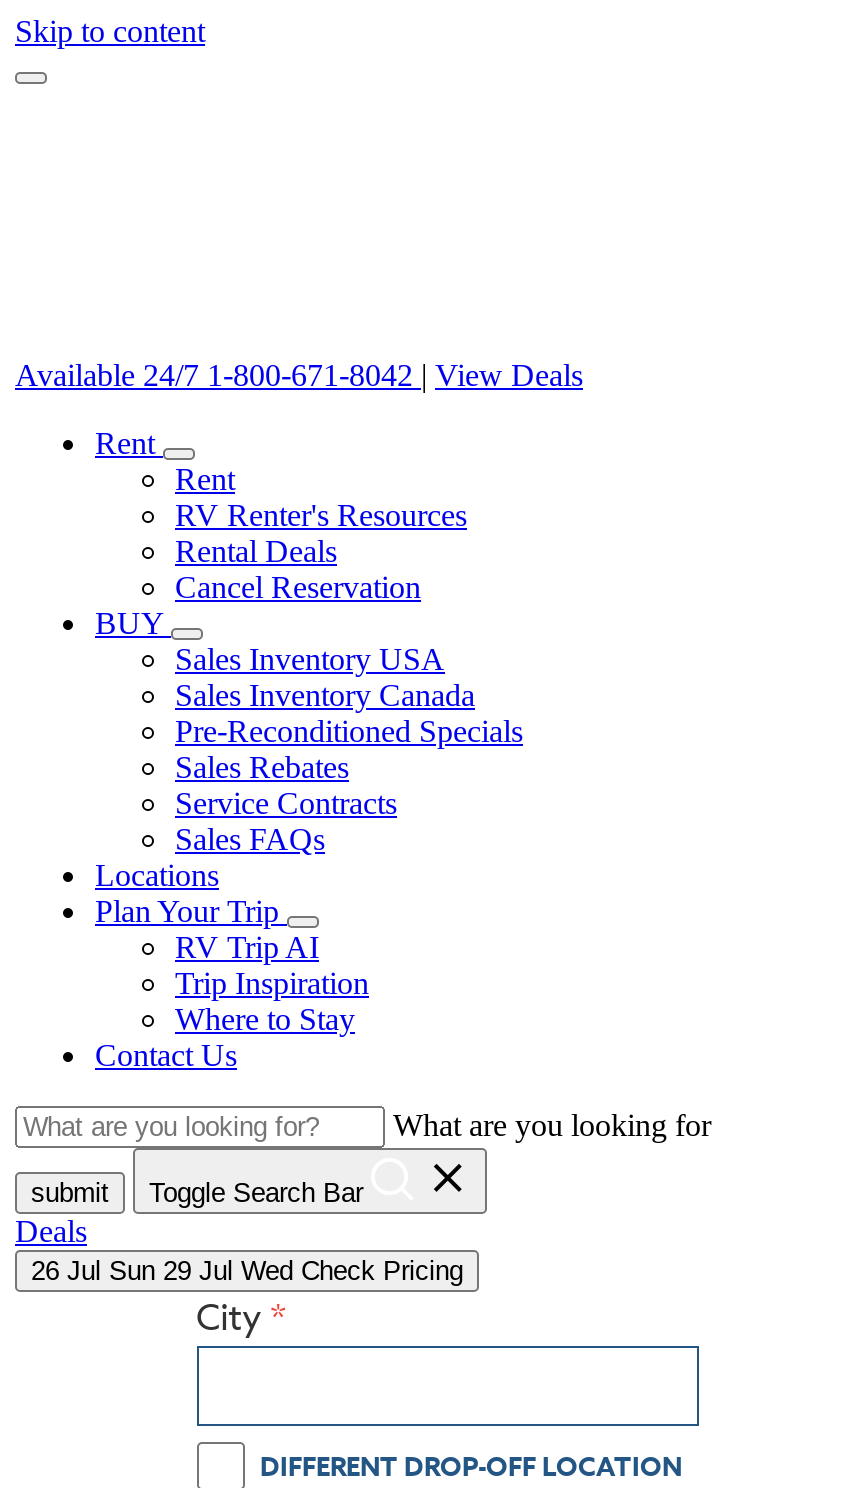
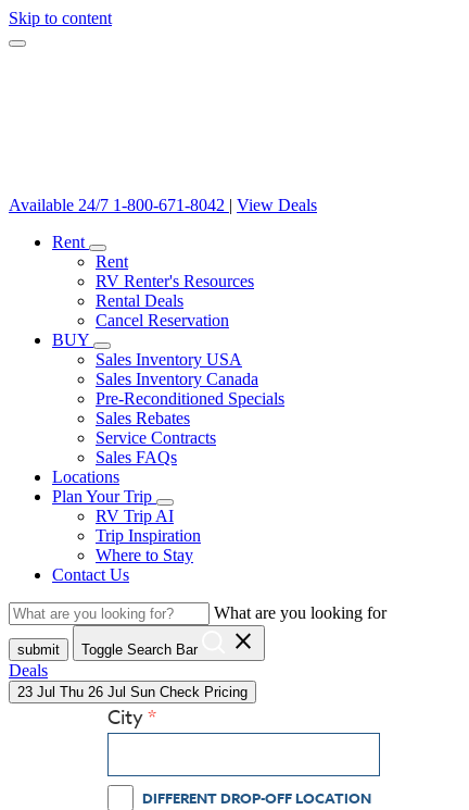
- 26 Jul Sun 29 Jul Wed Check Pricing
+ 23 Jul Thu 26 Jul Sun Check Pricing
